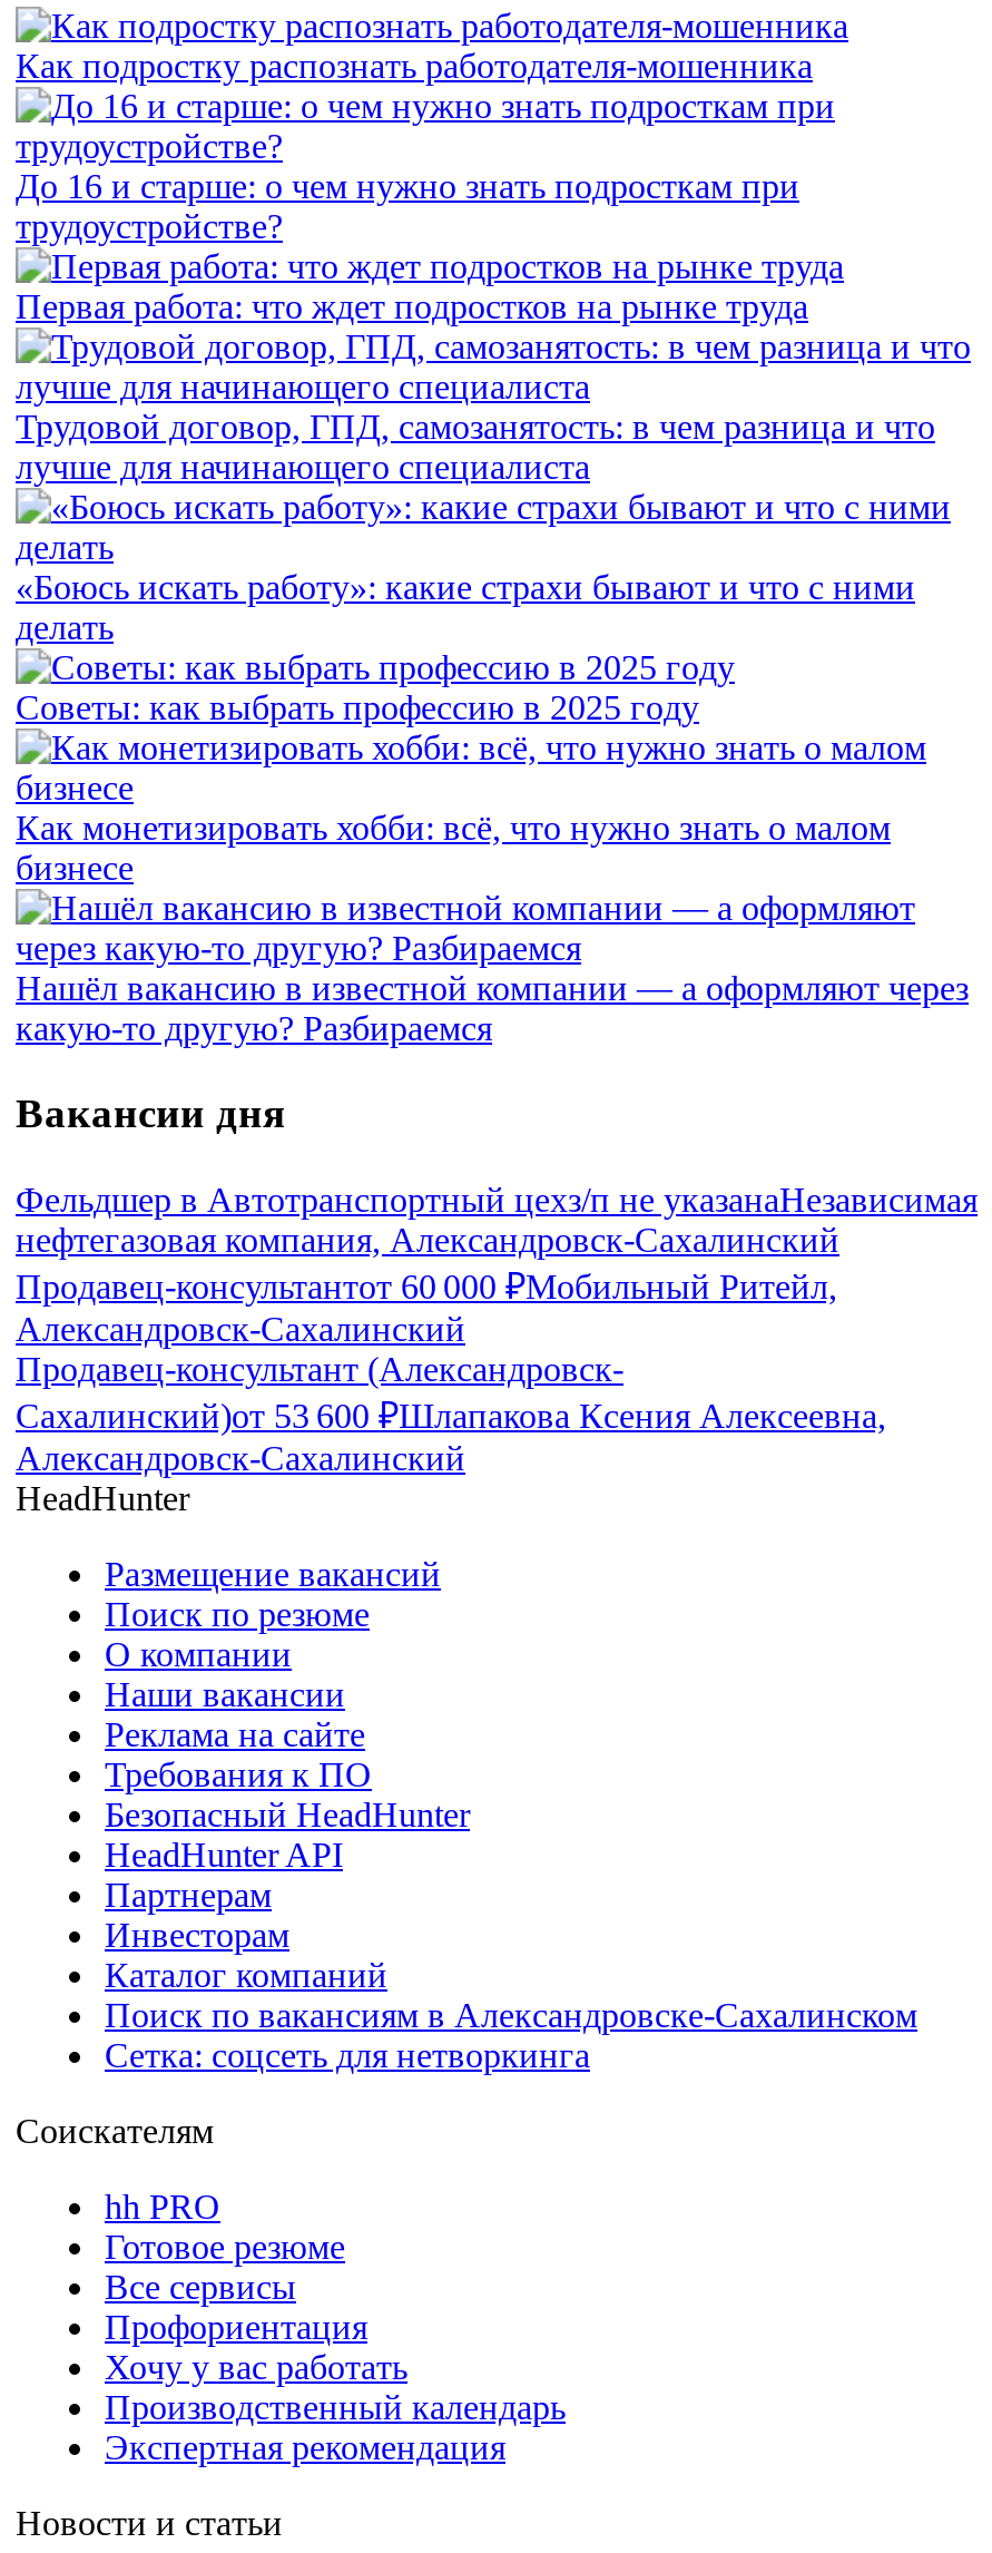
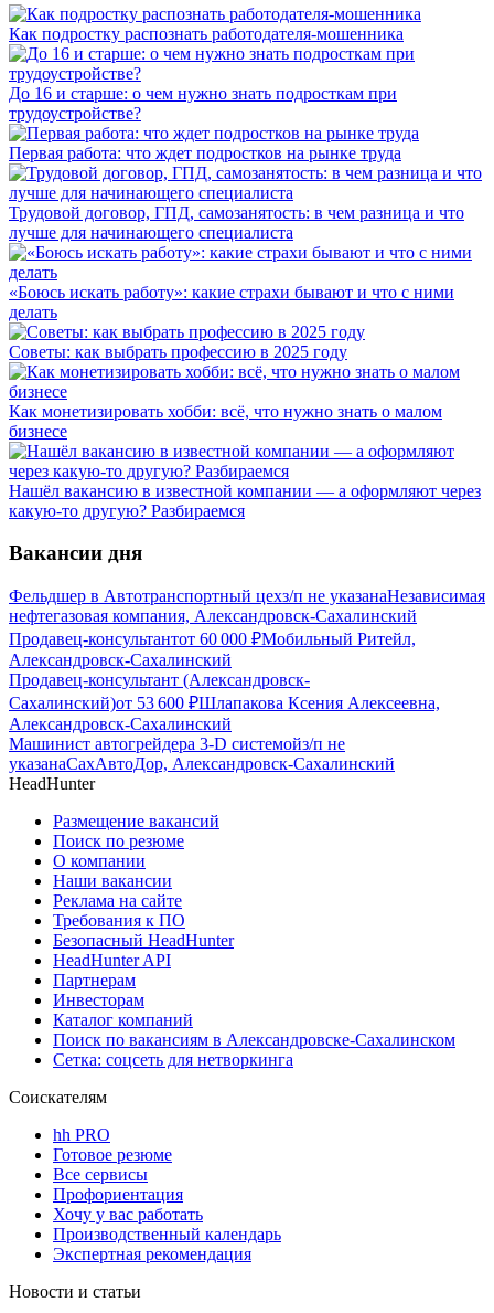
+ Машинист автогрейдера 3-D системойз/п не
+ указанаСахАвтоДор, Александровск-Сахалинский
